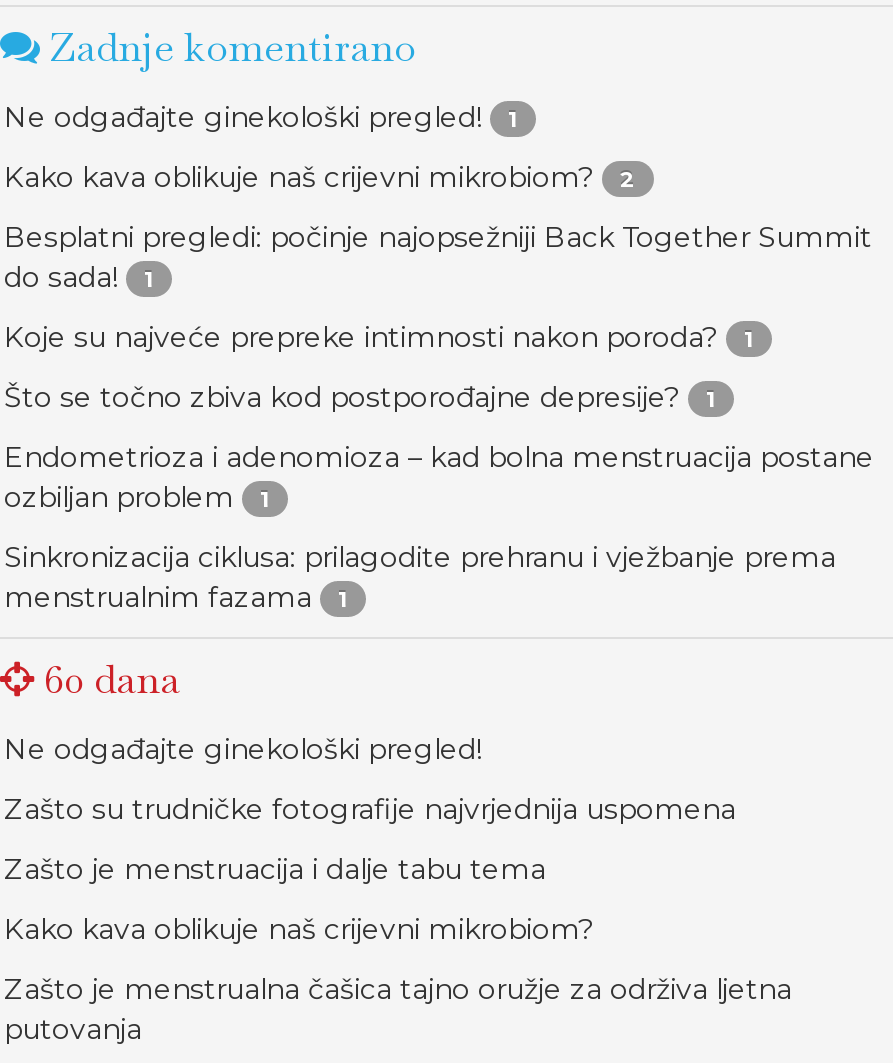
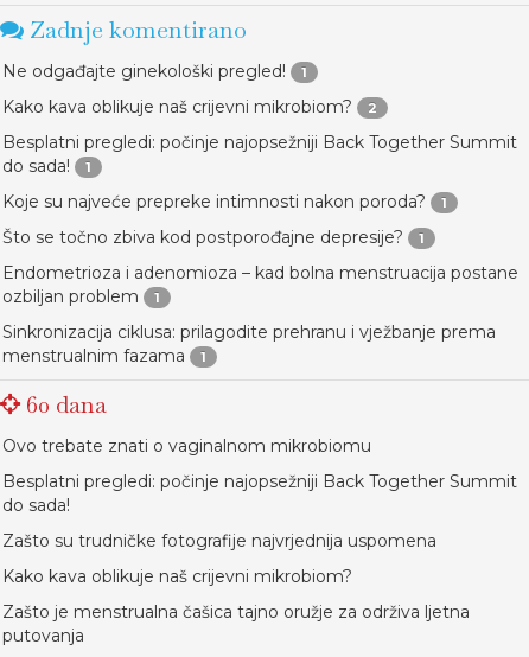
- Ne odgađajte ginekološki pregled!
+ Ovo trebate znati o vaginalnom mikrobiomu
+ Besplatni pregledi: počinje najopsežniji Back Together Summit
+ do sada!

moved down: Zašto su trudničke fotografije najvrjednija uspomena

- Zašto je menstruacija i dalje tabu tema
